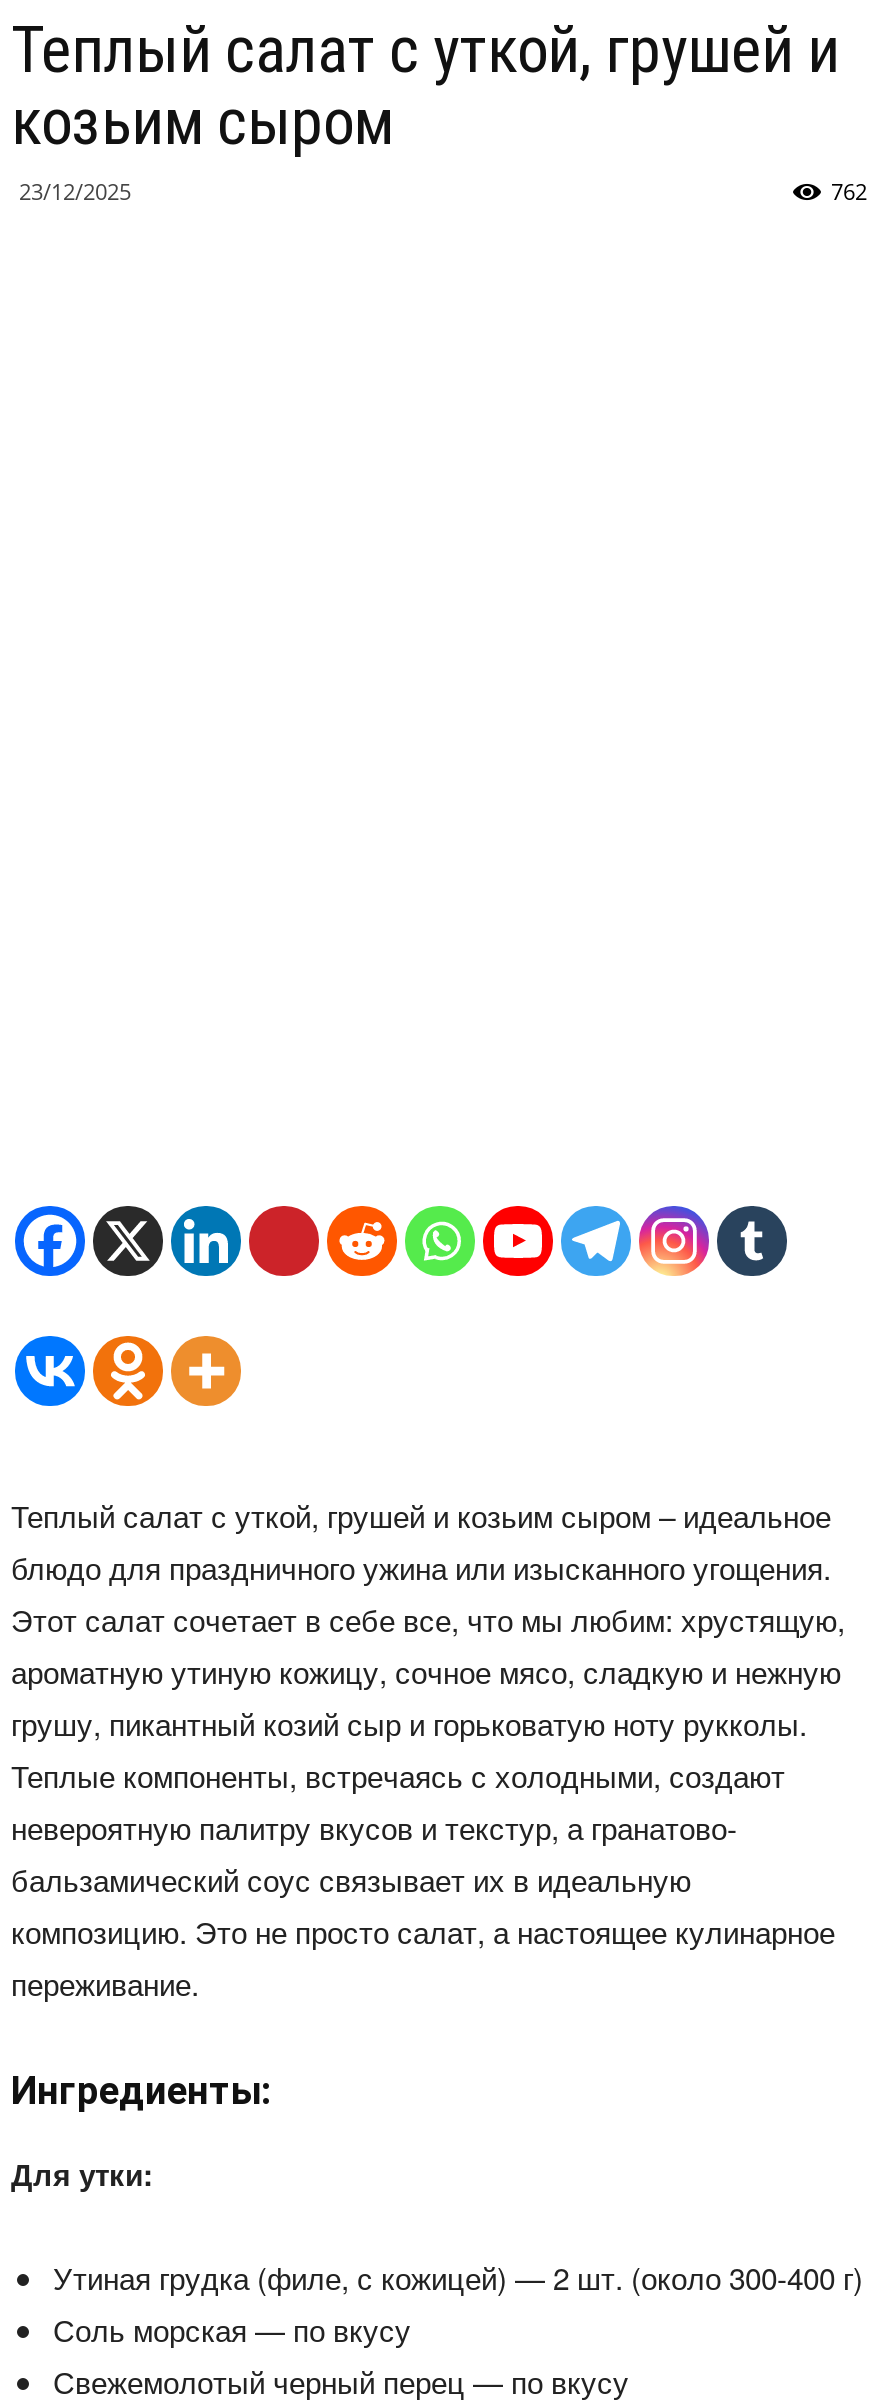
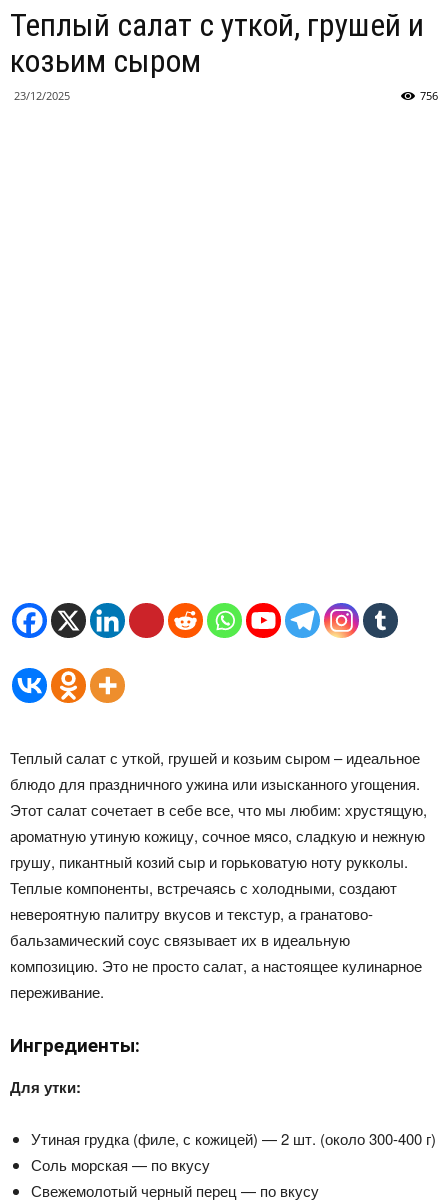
- 762
+ 756
